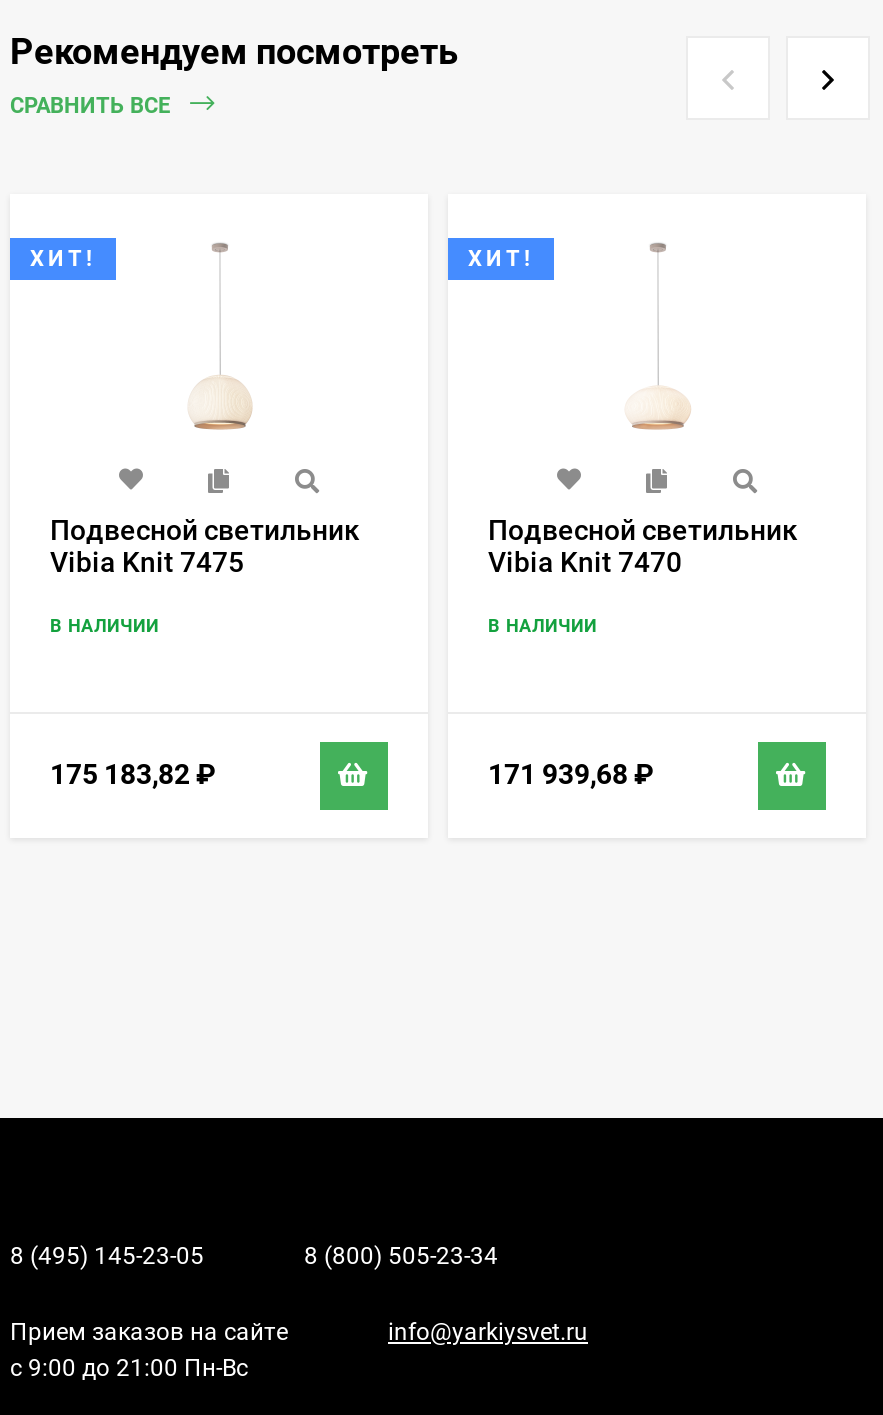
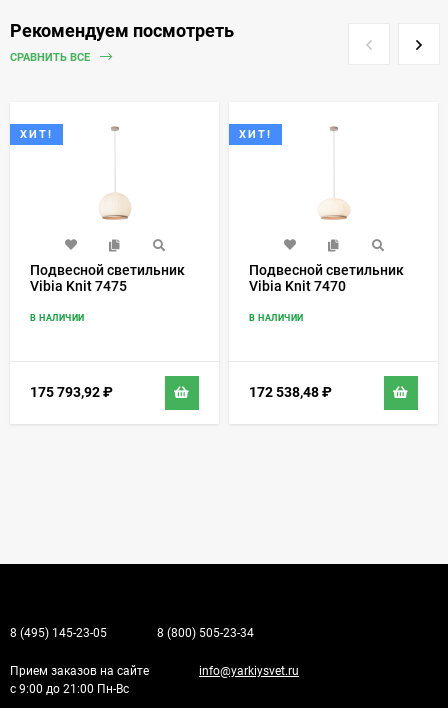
- 175 183,82 ₽
+ 175 793,92 ₽

- 171 939,68 ₽
+ 172 538,48 ₽
